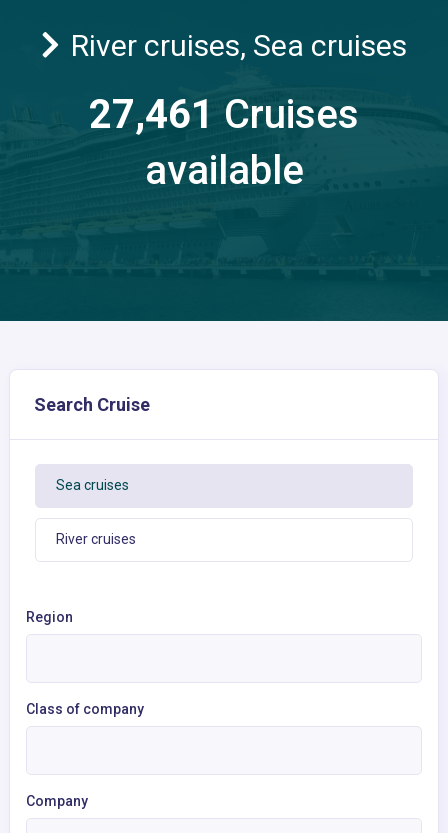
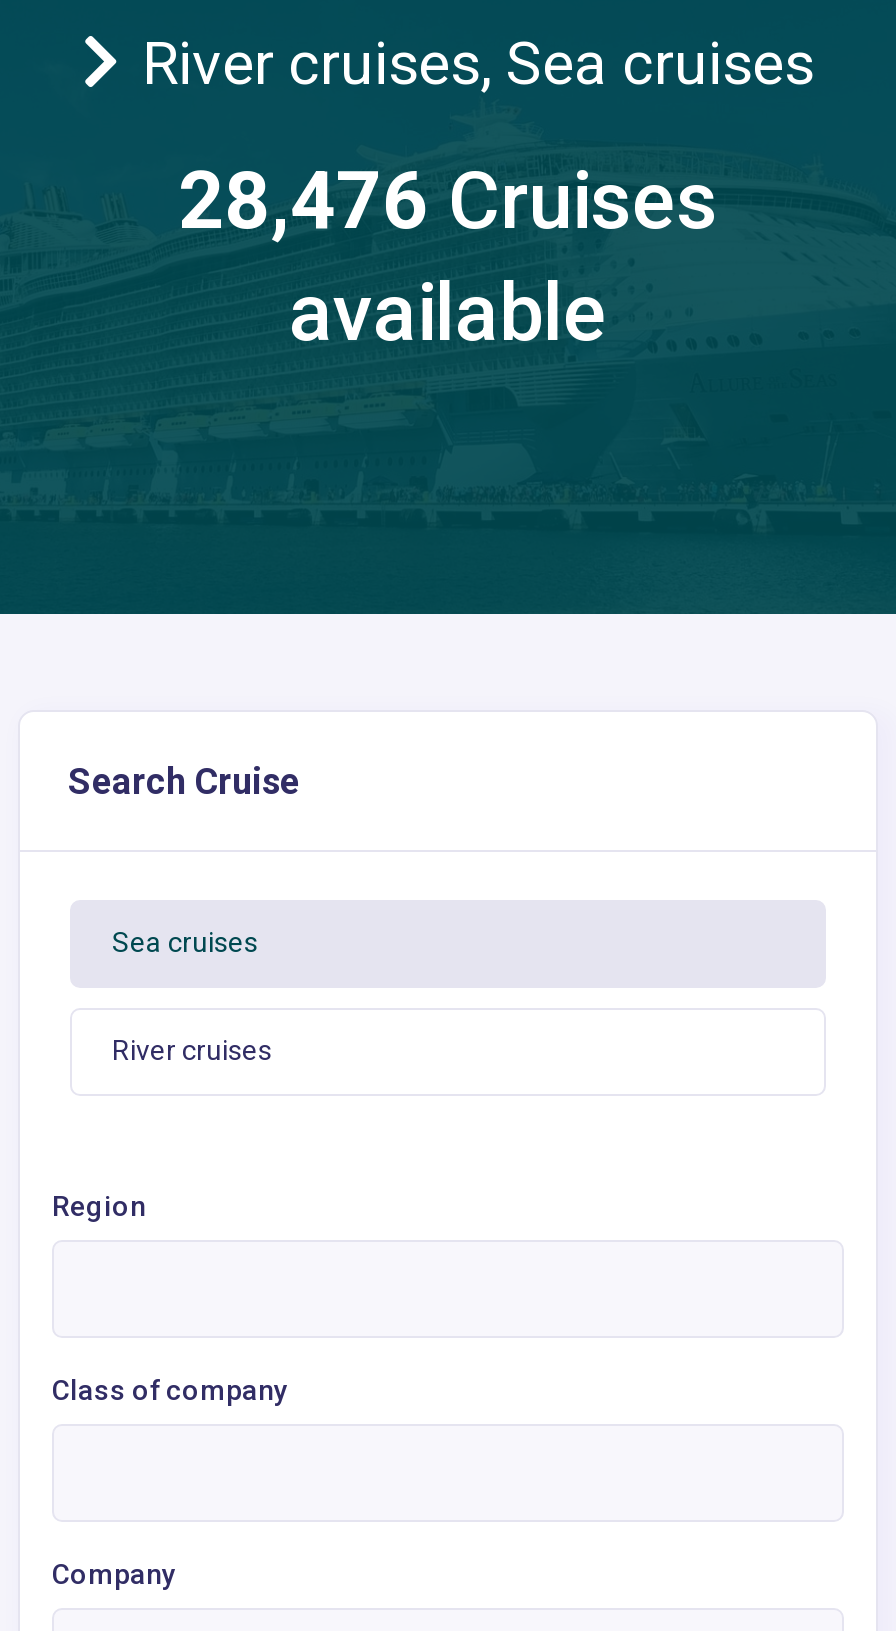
- 27,461 Cruises
+ 28,476 Cruises
